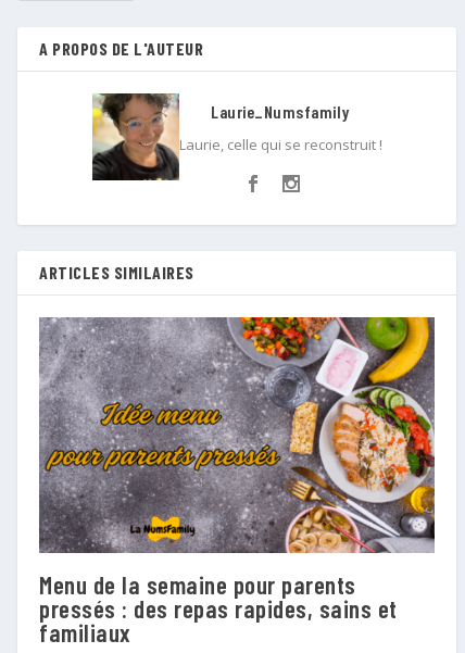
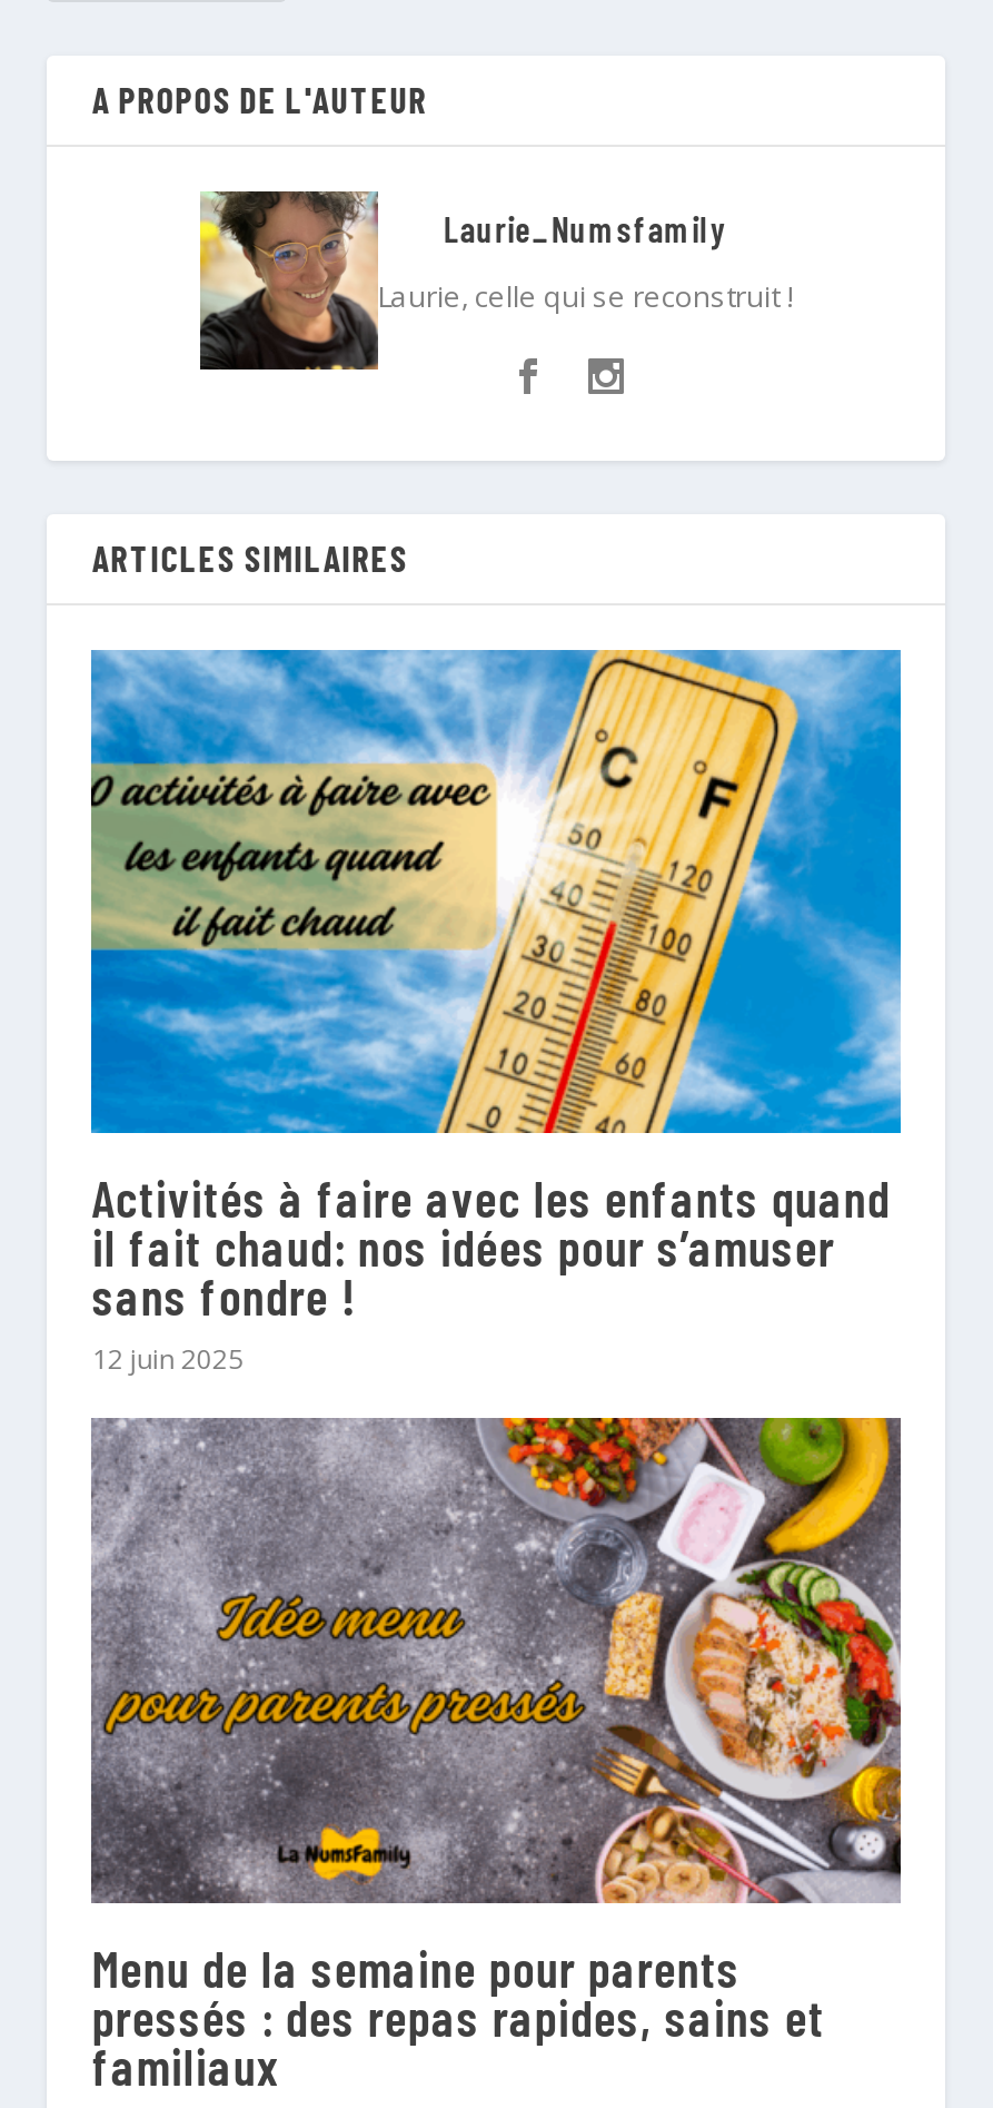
+ [image]
+ Activités à faire avec les enfants quand
+ il fait chaud: nos idées pour s’amuser
+ sans fondre !
+ 12 juin 2025
